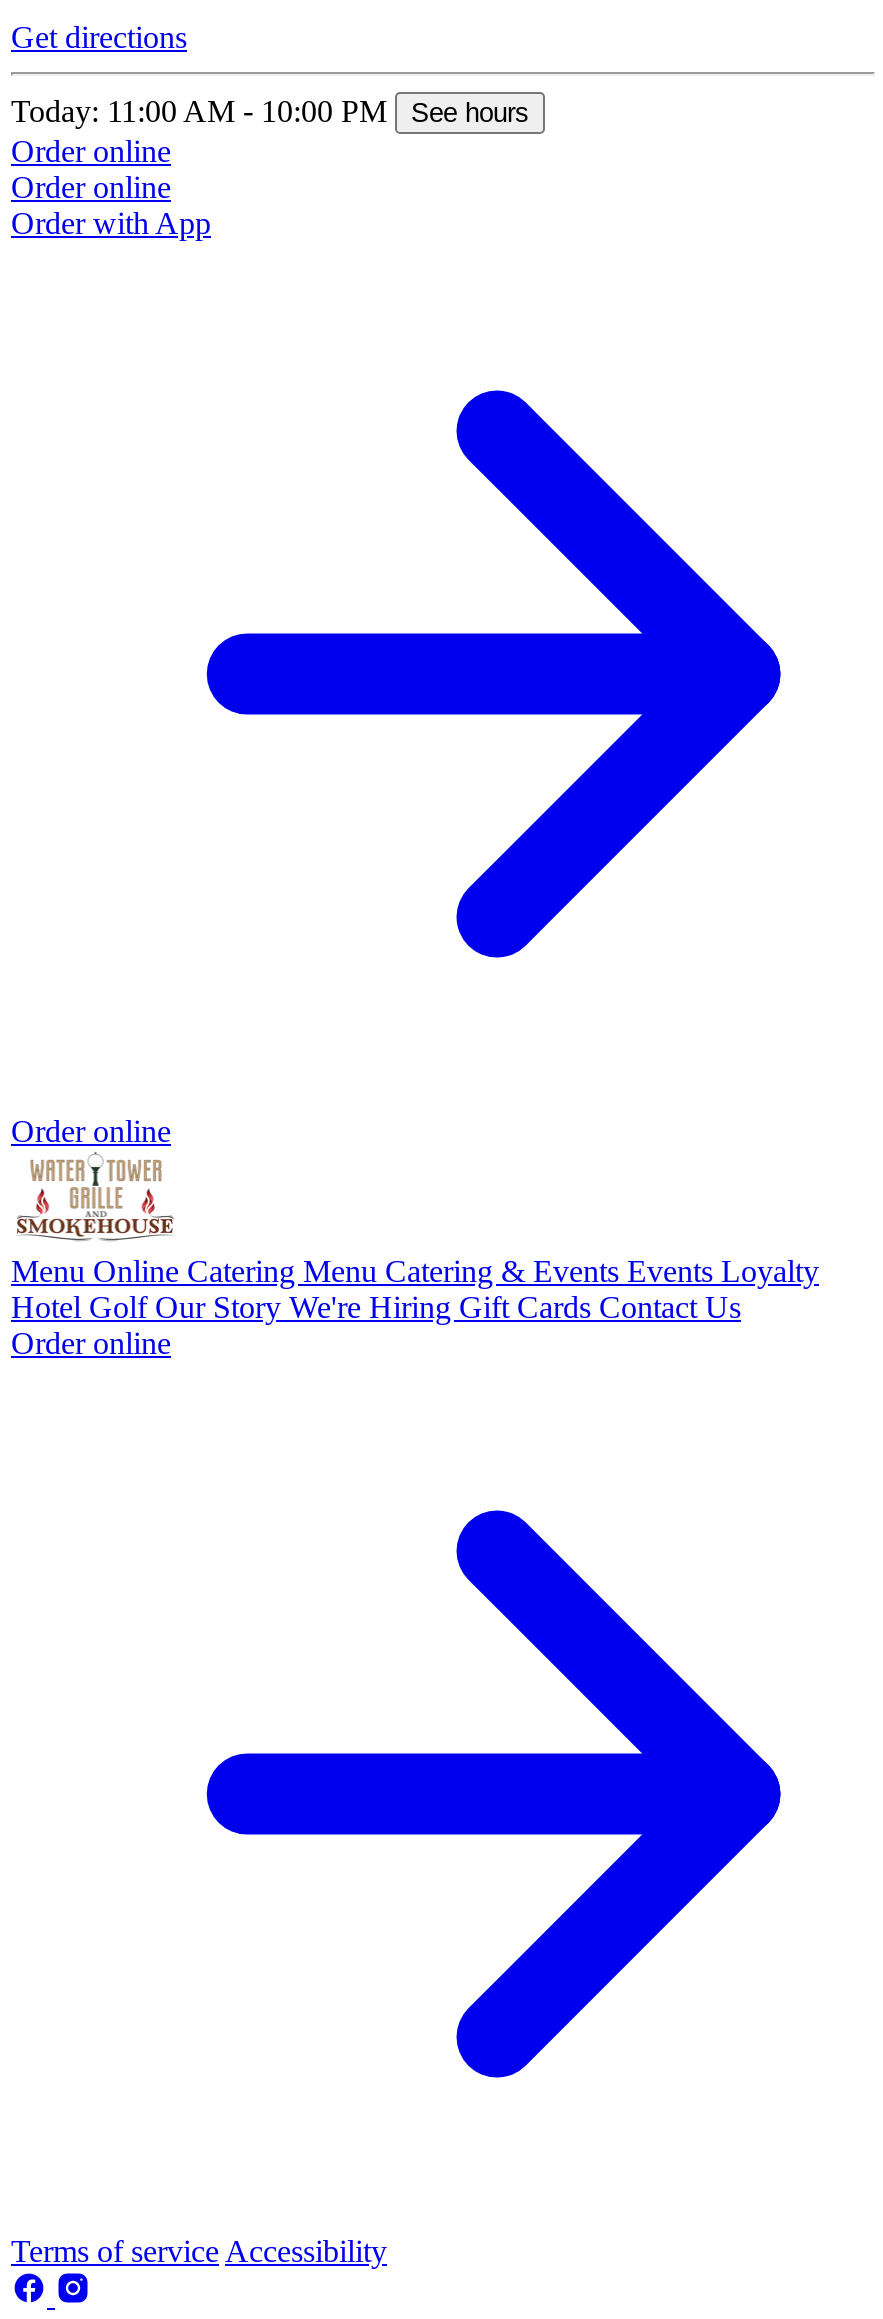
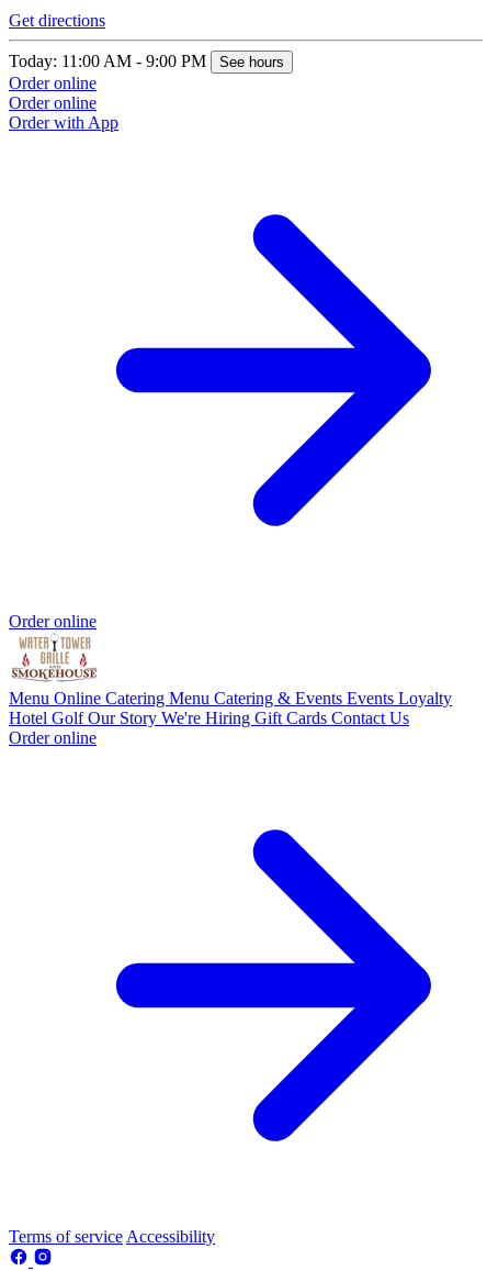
- Today: 11:00 AM - 10:00 PM See hours
+ Today: 11:00 AM - 9:00 PM See hours
